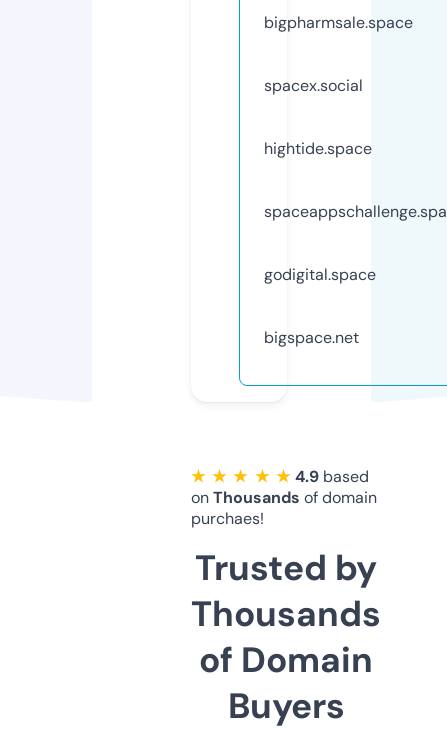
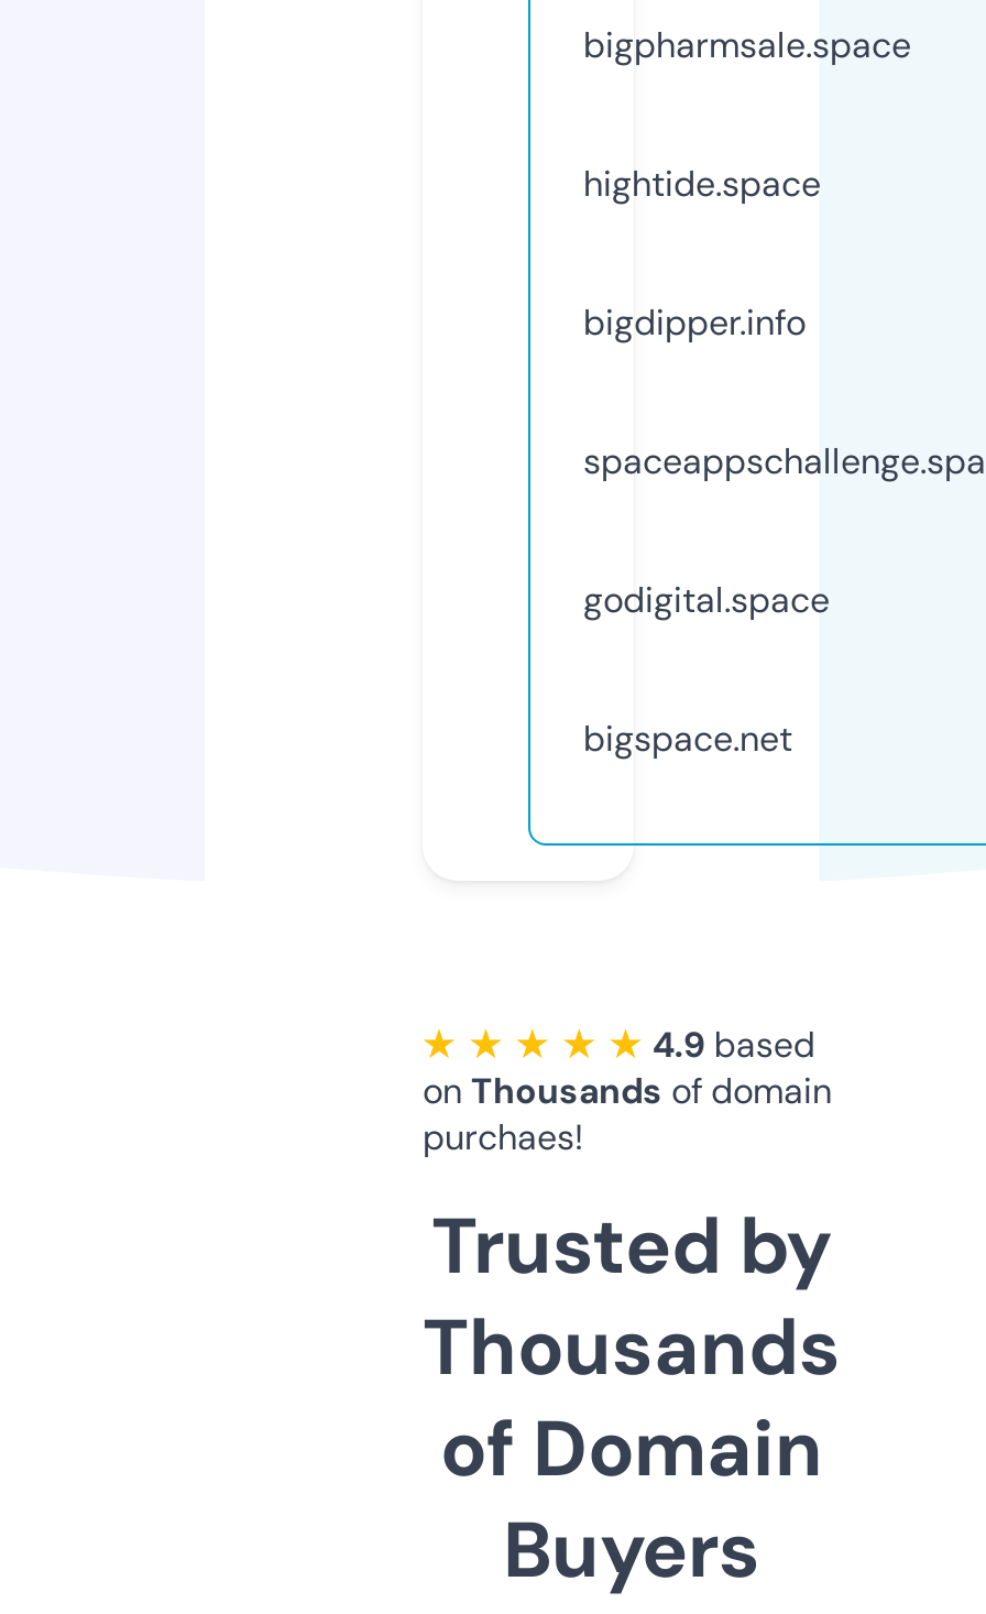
- spacex.social

moved up: hightide.space

+ bigdipper.info
